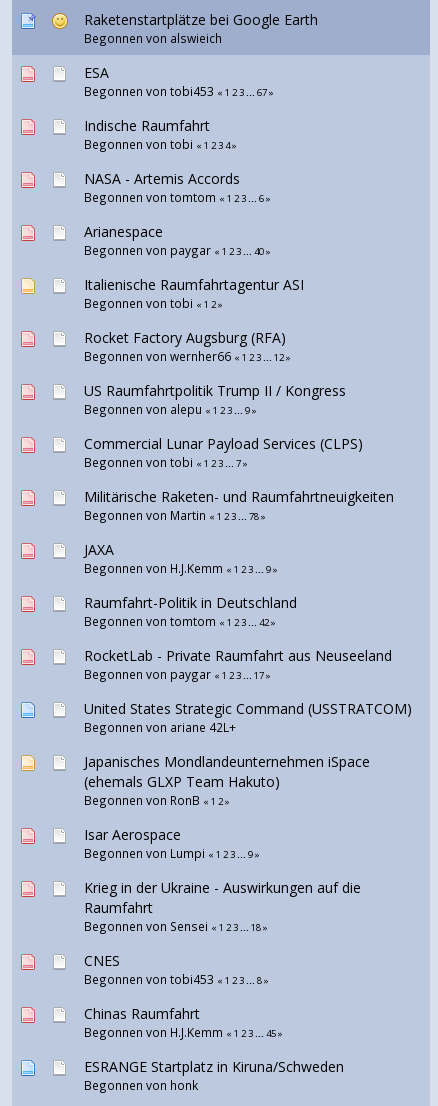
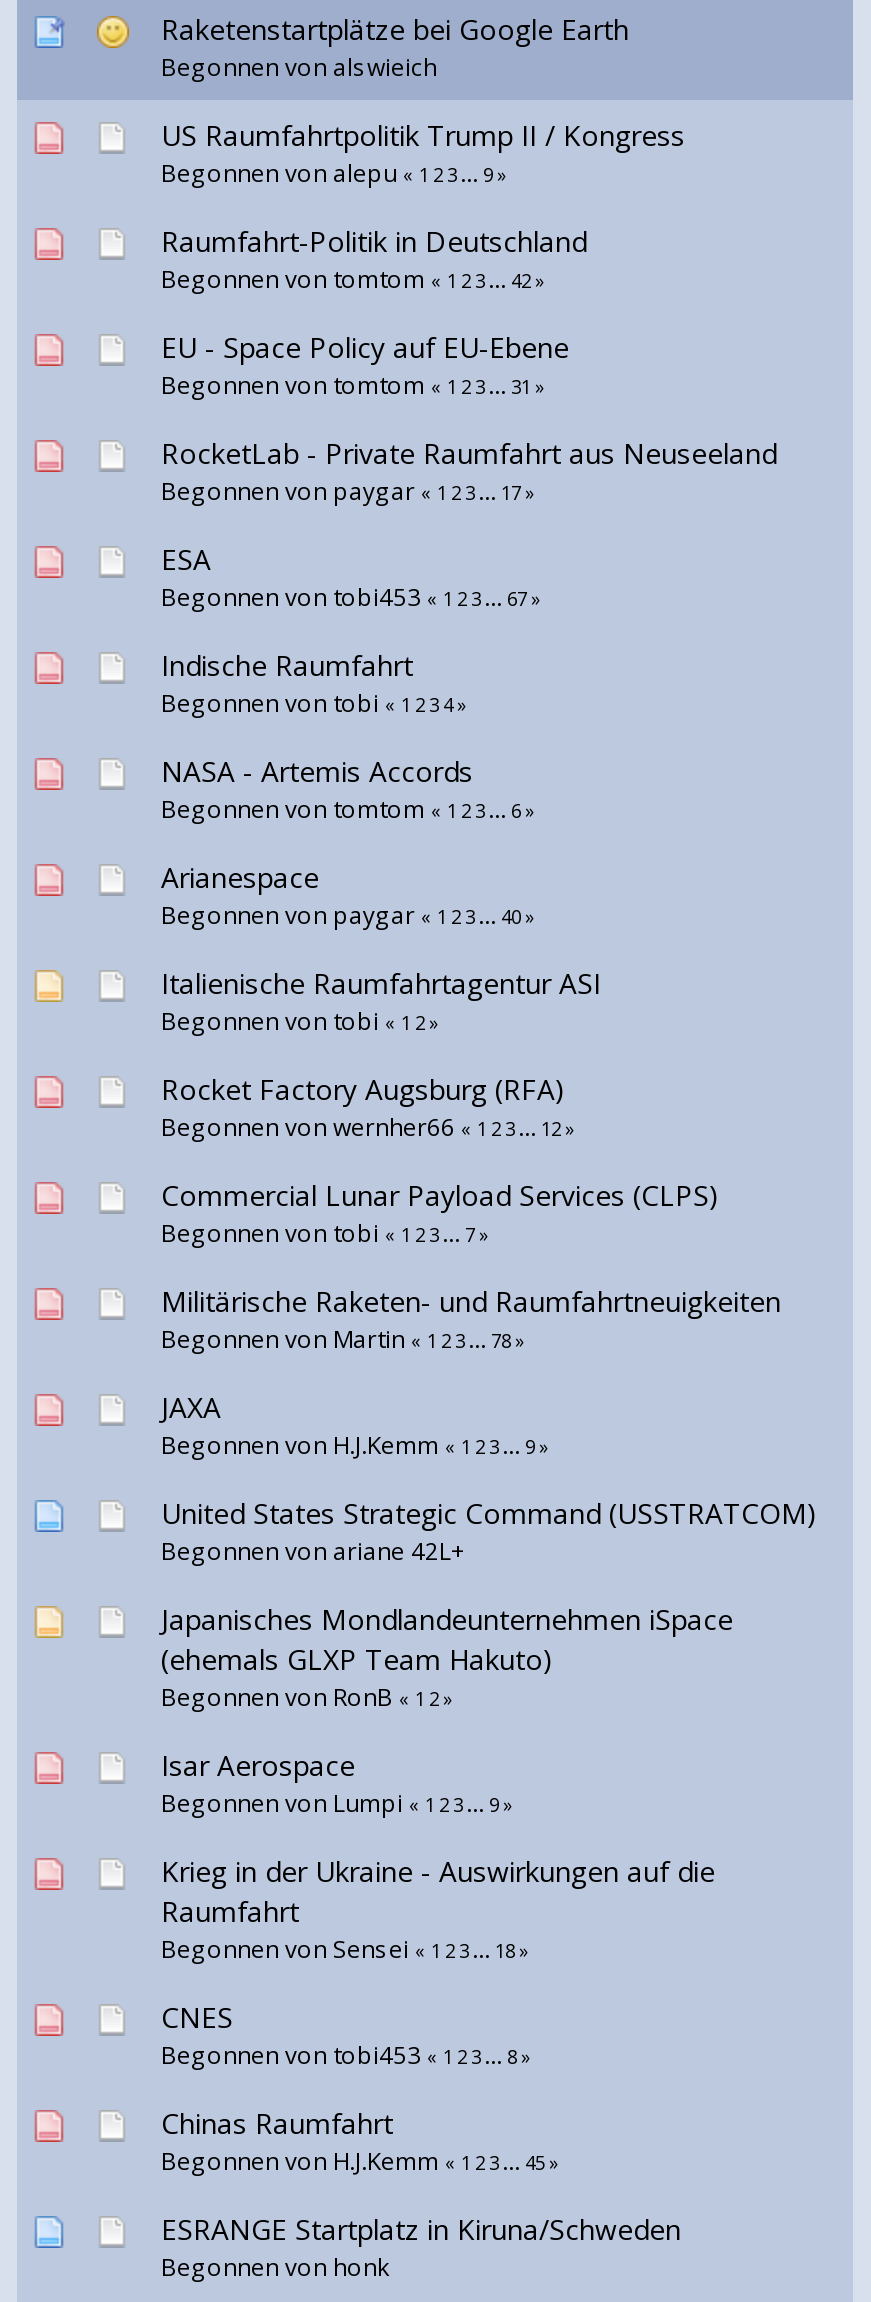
+ EU - Space Policy auf EU-Ebene
+ Begonnen von tomtom «1 2 3 ... 31»

moved down: ESA | Begonnen von tobi453 «1 2 3 ... 67» | Indische Raumfahrt | ... | Rocket Factory Augsburg (RFA) | Begonnen von wernher66 «1 2 3 ... 12»

moved up: US Raumfahrtpolitik Trump II / Kongress | Begonnen von alepu «1 2 3 ... 9»

moved down: Commercial Lunar Payload Services (CLPS) | Begonnen von tobi «1 2 3 ... 7» | Militärische Raketen- und Raumfahrtneuigkeiten | Begonnen von Martin «1 2 3 ... 78» | JAXA | Begonnen von H.J.Kemm «1 2 3 ... 9»

moved up: Raumfahrt-Politik in Deutschland | Begonnen von tomtom «1 2 3 ... 42» | RocketLab - Private Raumfahrt aus Neuseeland | Begonnen von paygar «1 2 3 ... 17»
